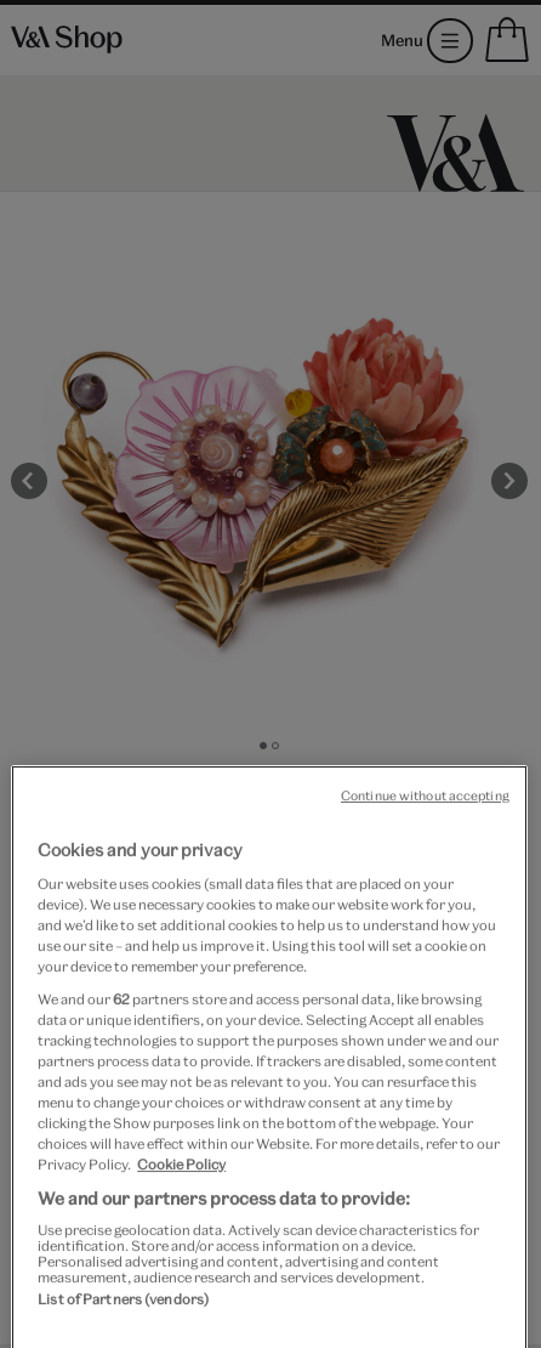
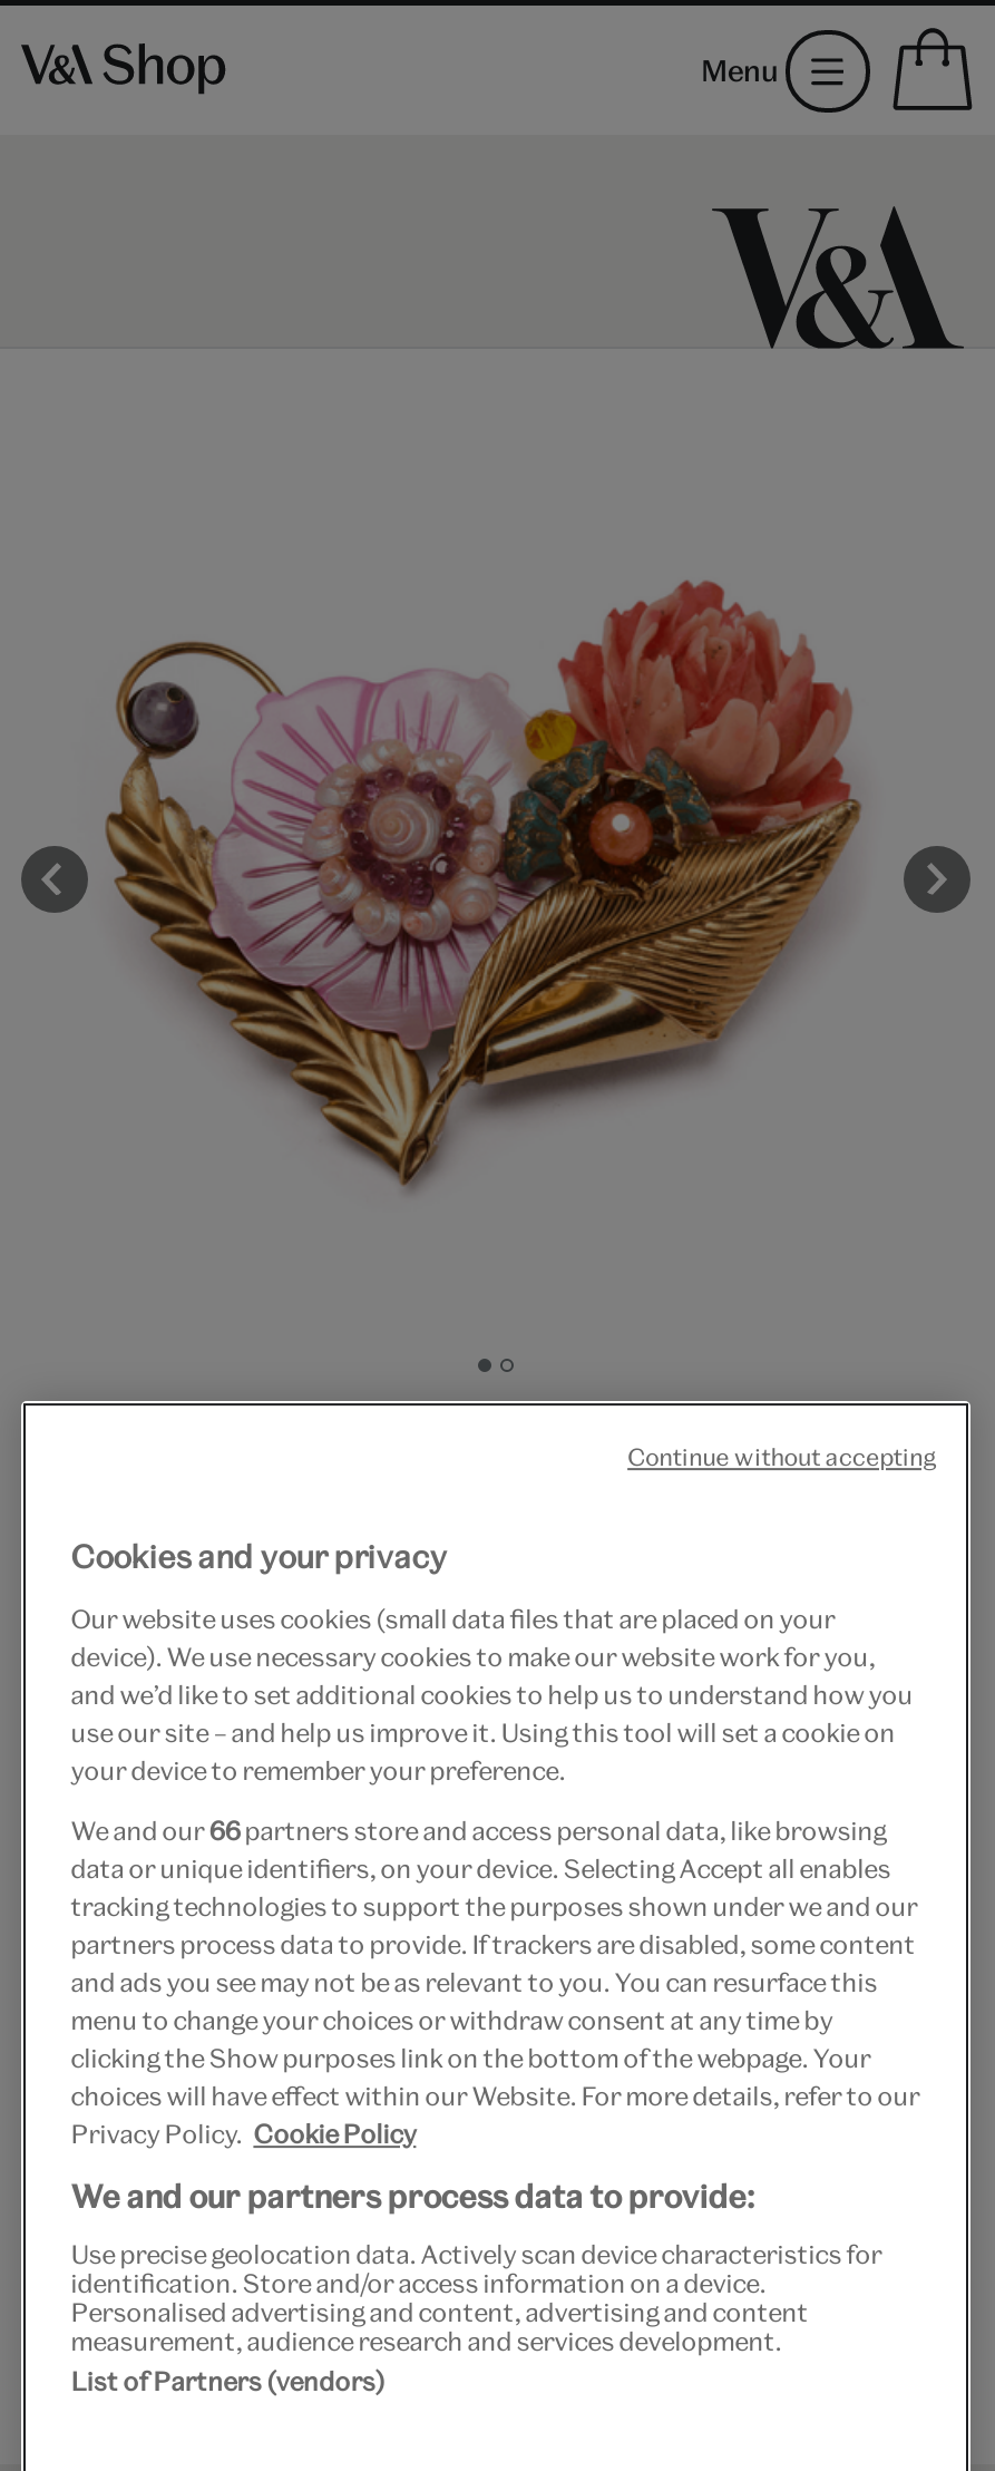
- We and our 62 partners store and access personal data, like browsing
+ We and our 66 partners store and access personal data, like browsing
